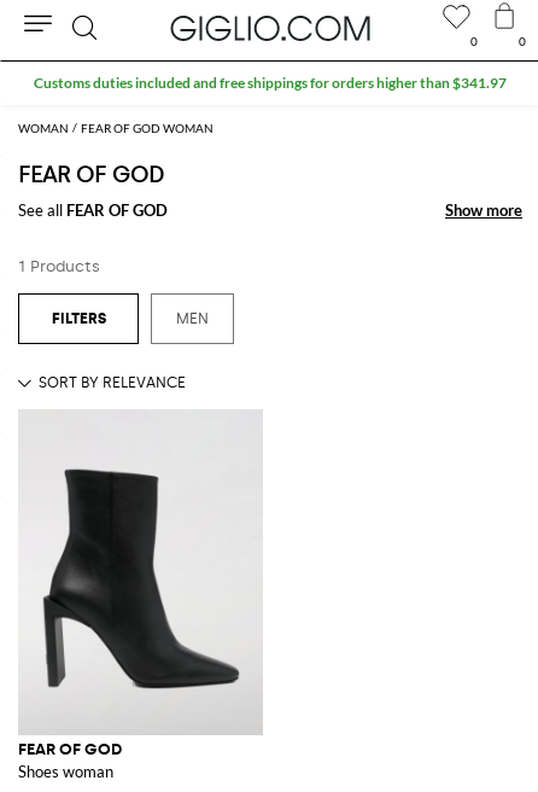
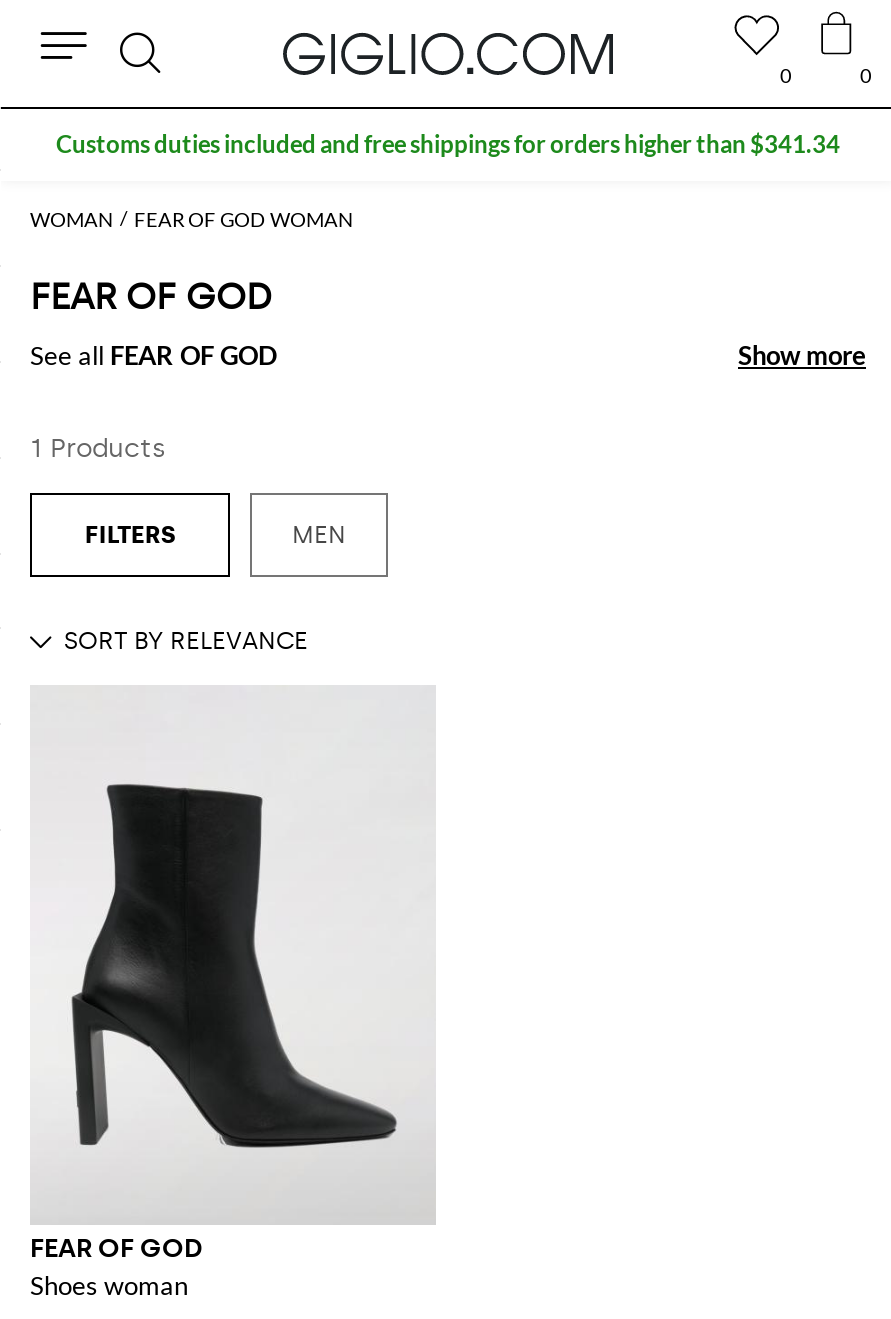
- Customs duties included and free shippings for orders higher than $341.97
+ Customs duties included and free shippings for orders higher than $341.34
